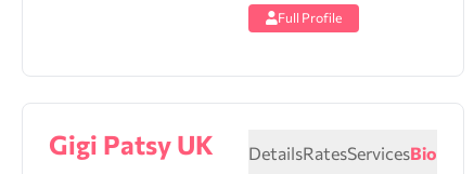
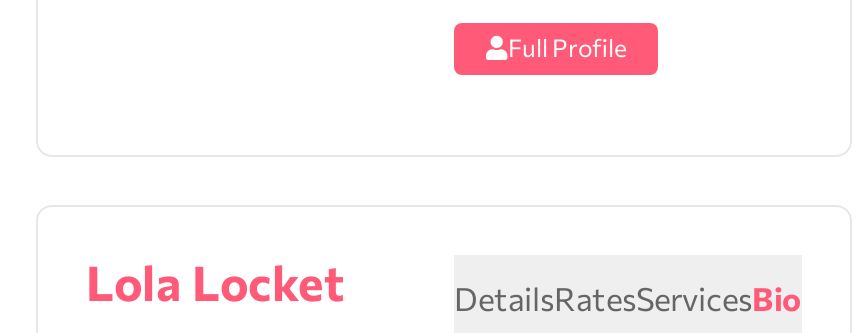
- Gigi Patsy UK
+ Lola Locket
